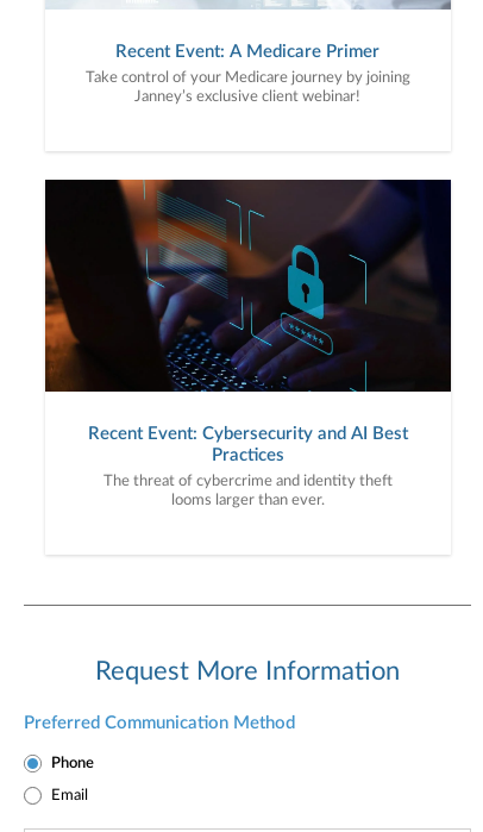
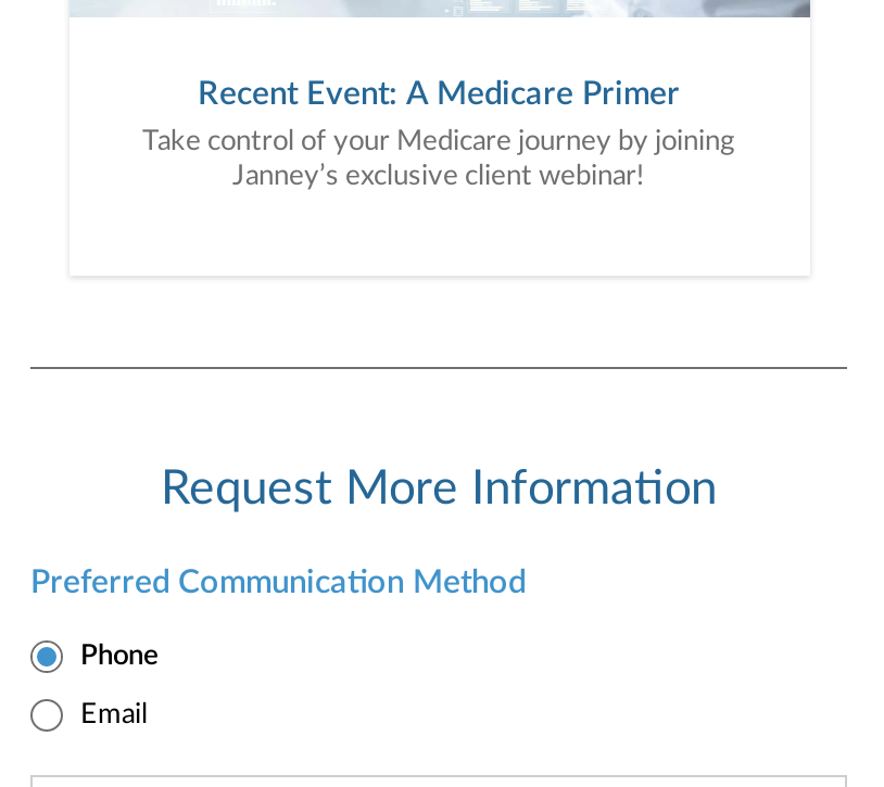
- [image]
- Recent Event: Cybersecurity and AI Best
- Practices
- The threat of cybercrime and identity theft
- looms larger than ever.
